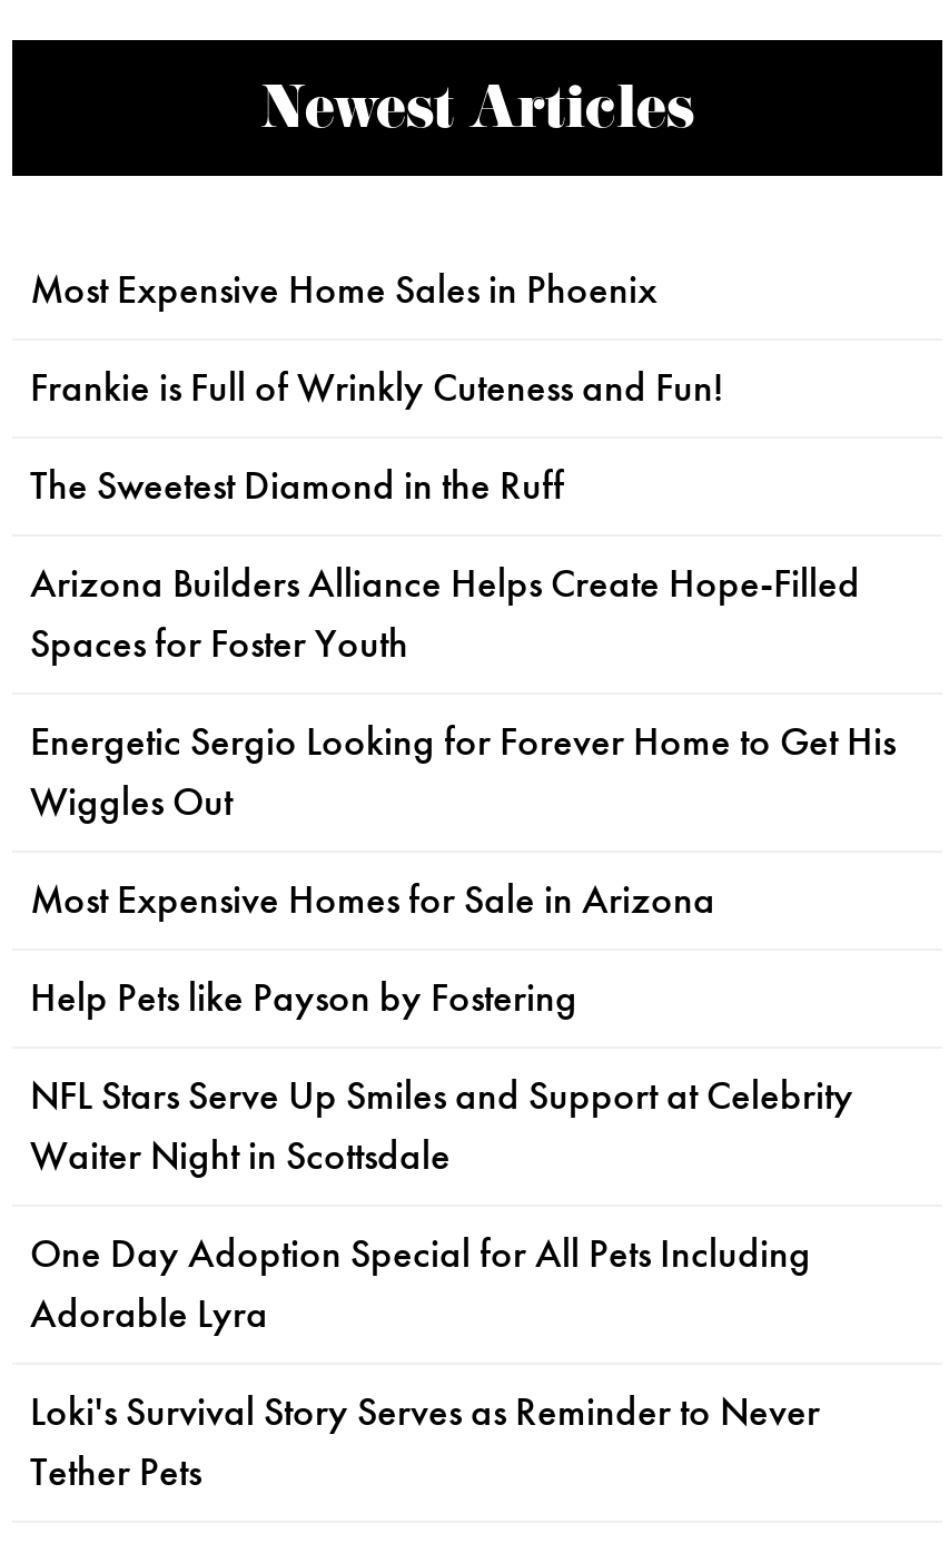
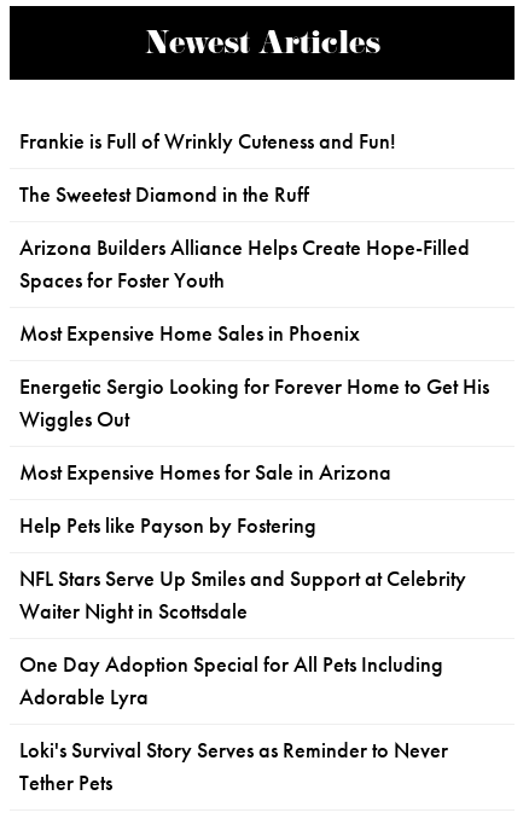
moved down: Most Expensive Home Sales in Phoenix

moved up: Frankie is Full of Wrinkly Cuteness and Fun! | The Sweetest Diamond in the Ruff | Arizona Builders Alliance Helps Create Hope-Filled | Spaces for Foster Youth
